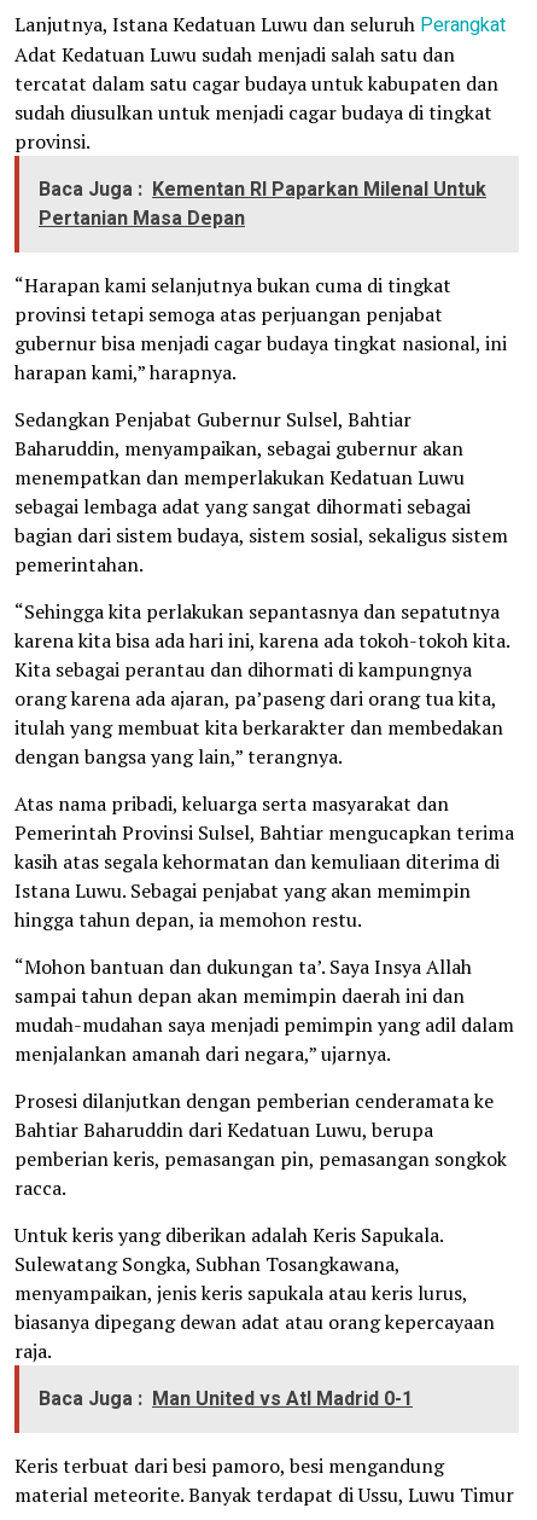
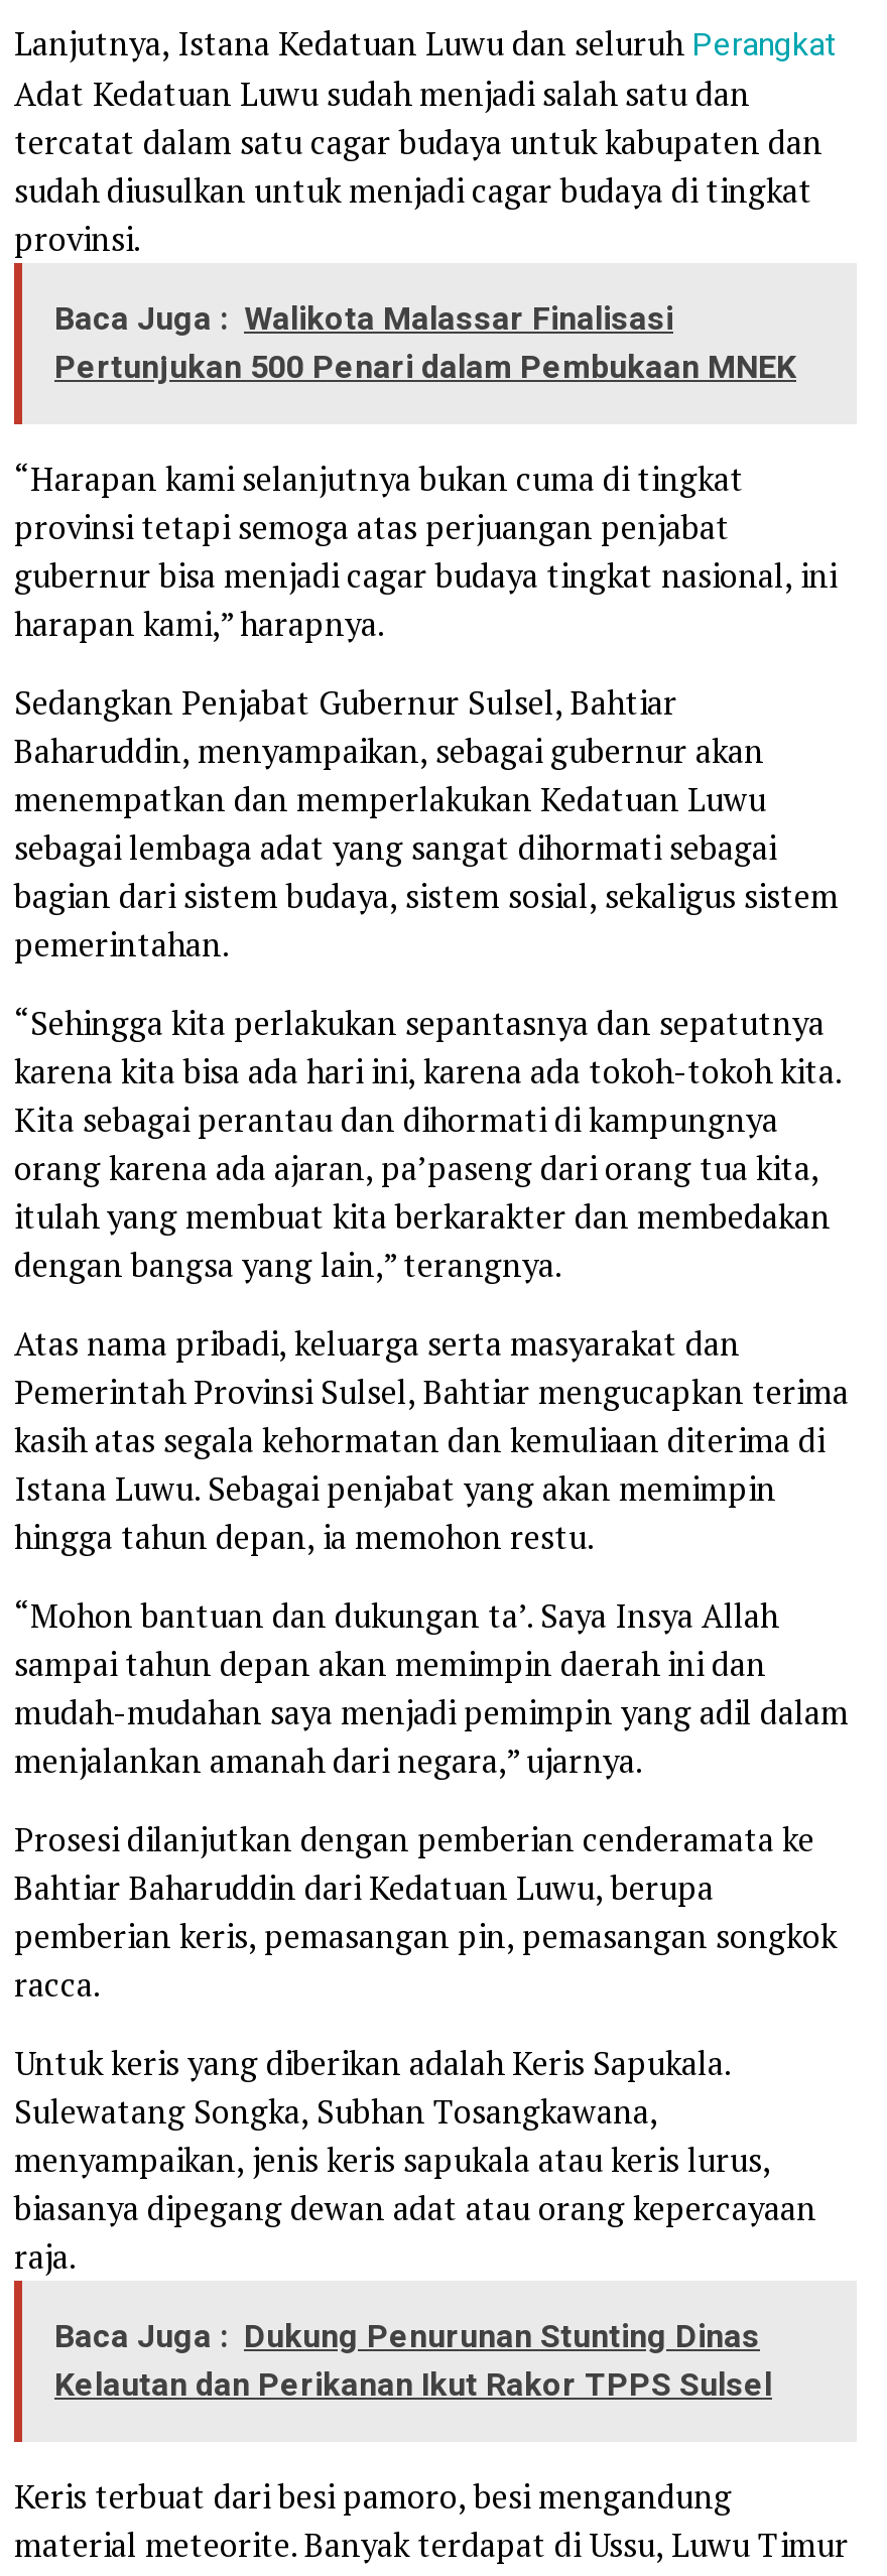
- Baca Juga : Kementan RI Paparkan Milenal Untuk
- Pertanian Masa Depan
+ Baca Juga : Walikota Malassar Finalisasi
+ Pertunjukan 500 Penari dalam Pembukaan MNEK

- Baca Juga : Man United vs Atl Madrid 0-1
+ Baca Juga : Dukung Penurunan Stunting Dinas
+ Kelautan dan Perikanan Ikut Rakor TPPS Sulsel
